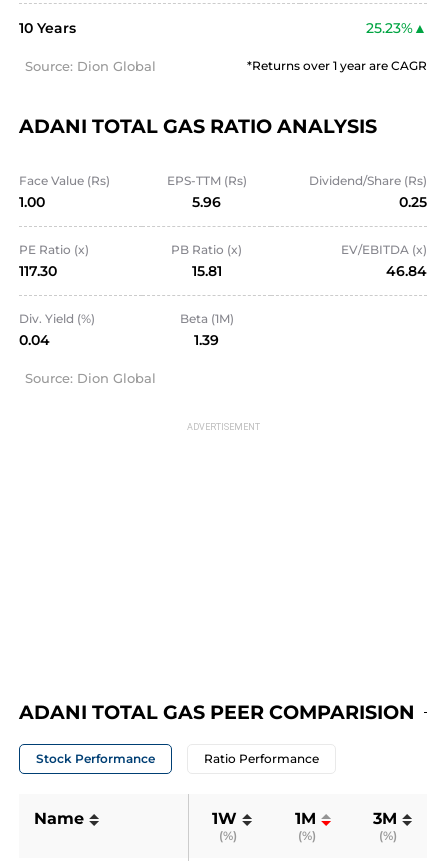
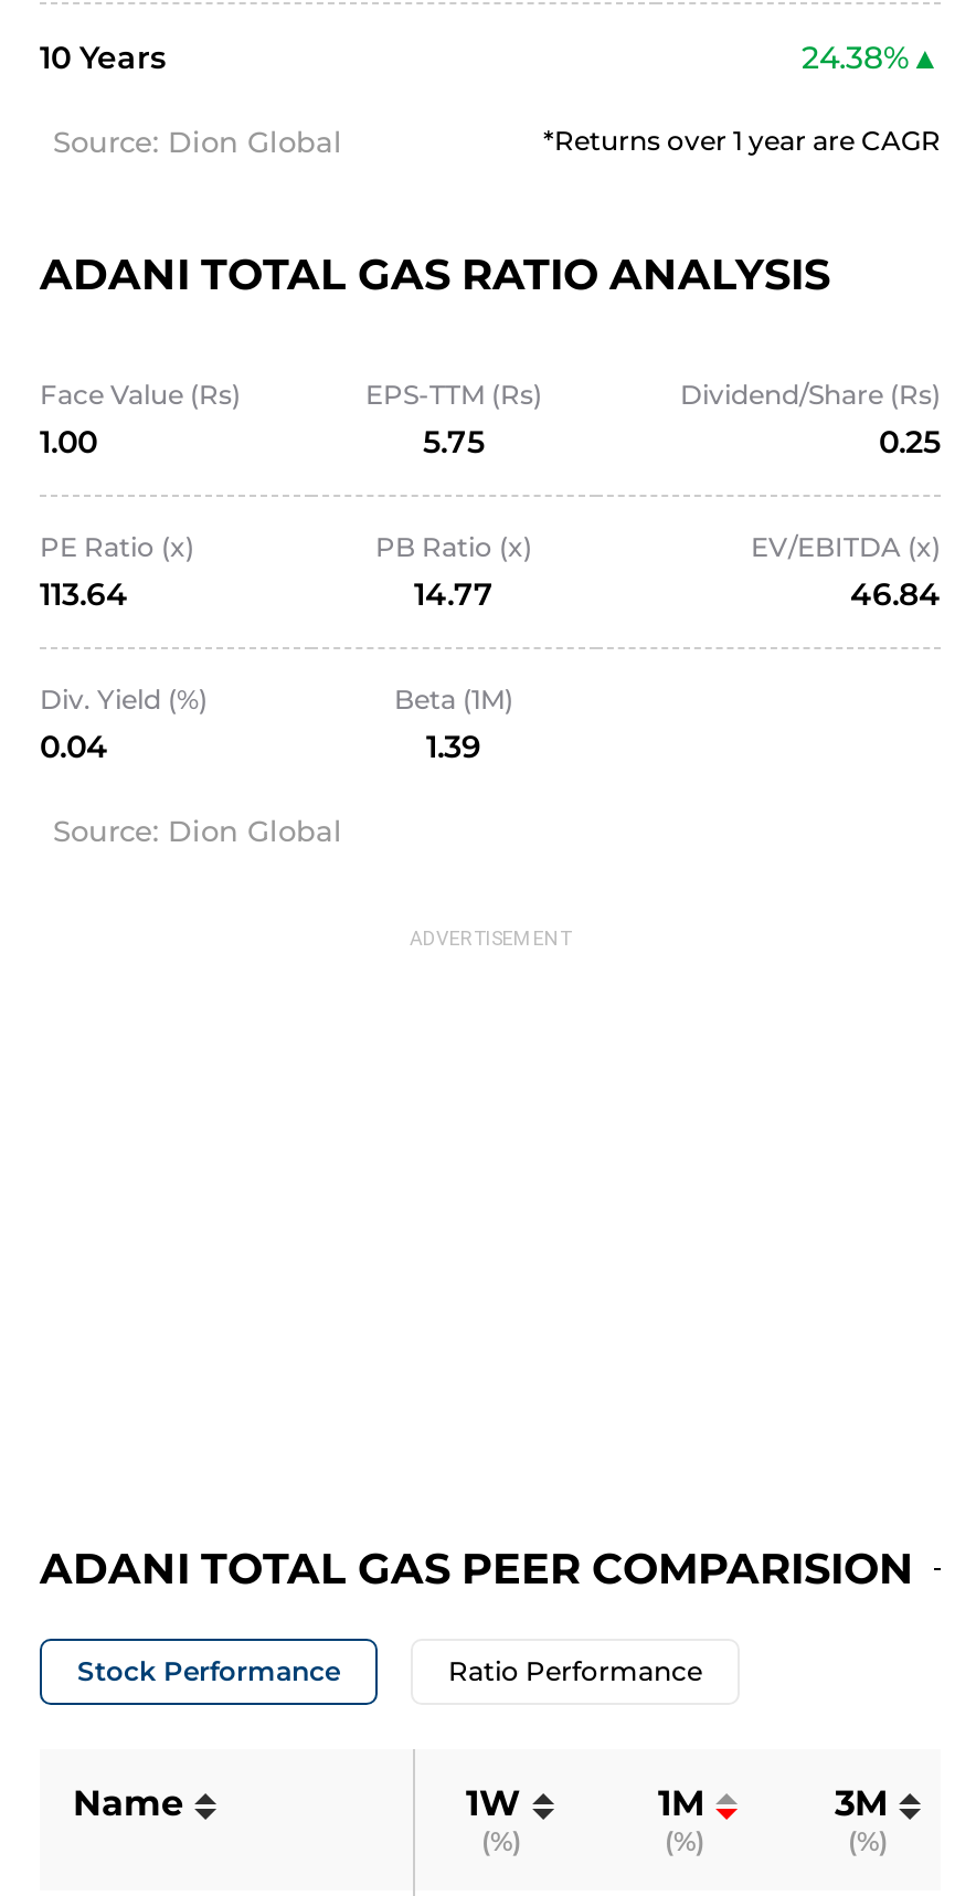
- 25.23%
+ 24.38%

- 5.96
+ 5.75

- 117.30
+ 113.64

- 15.81
+ 14.77
